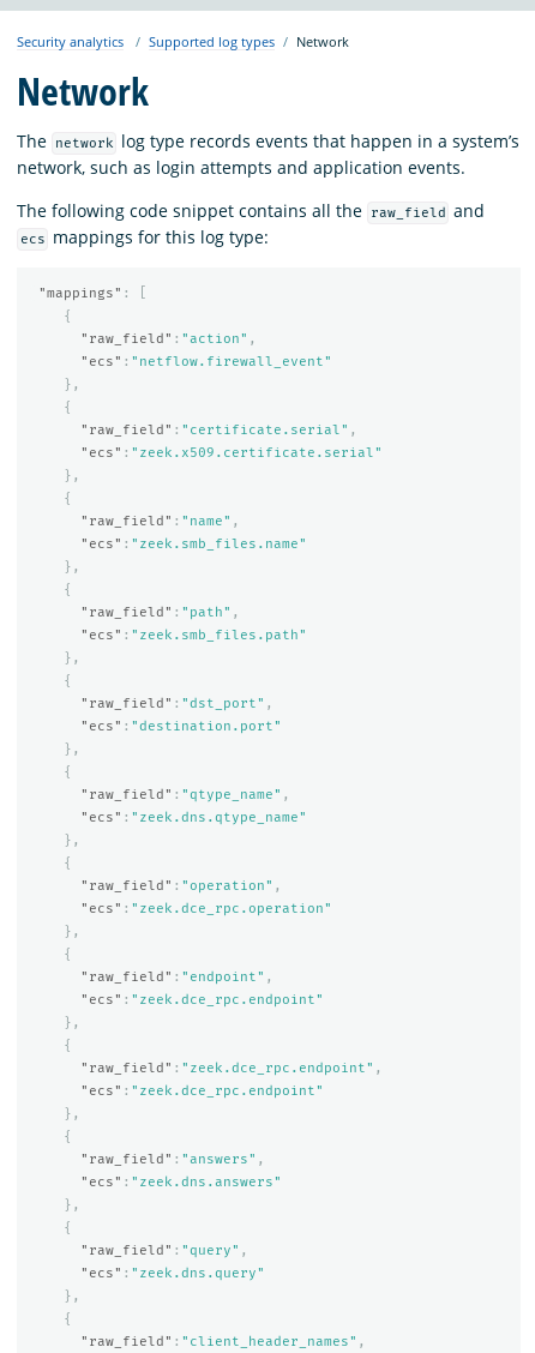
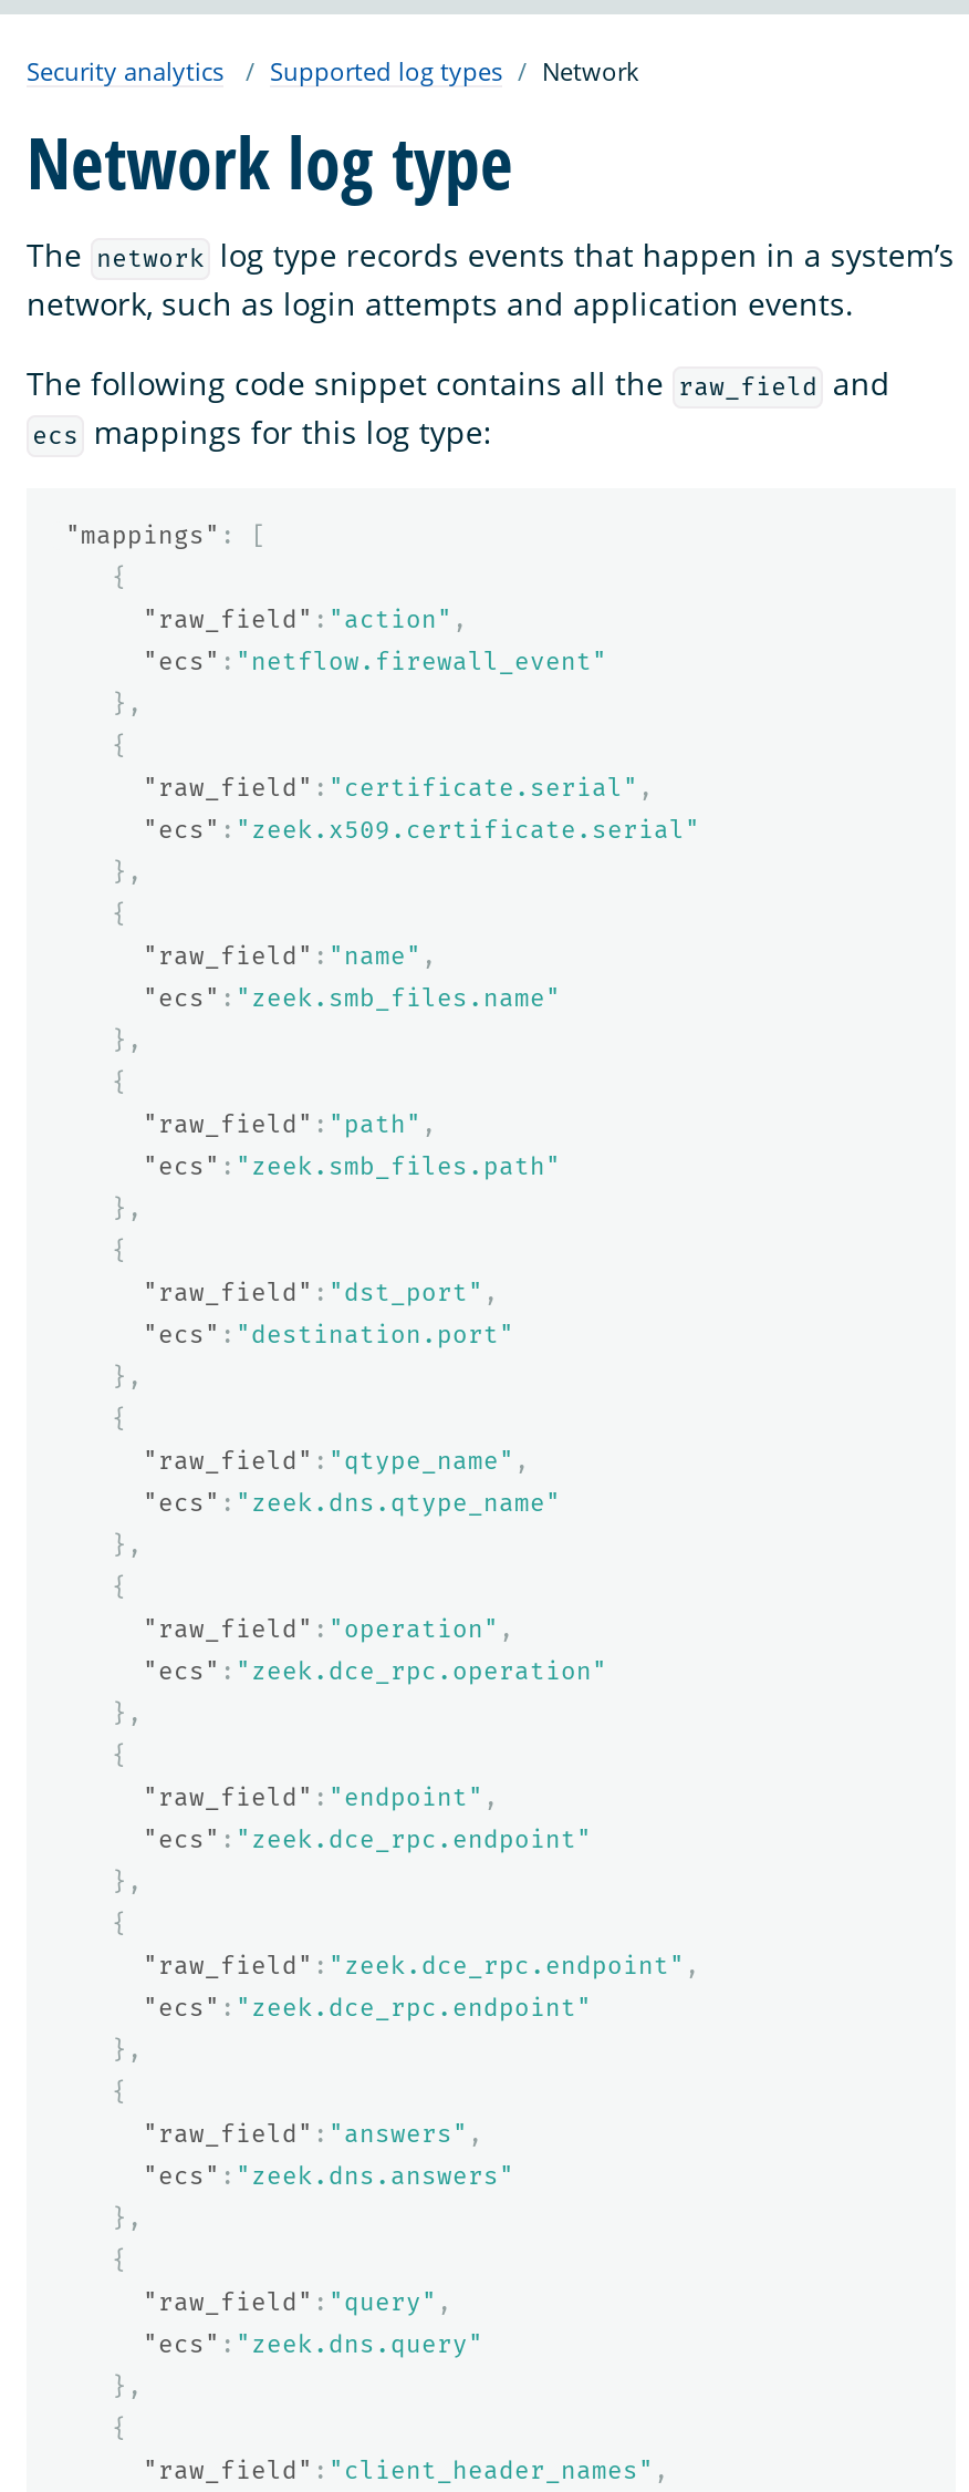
- Network
+ Network log type
